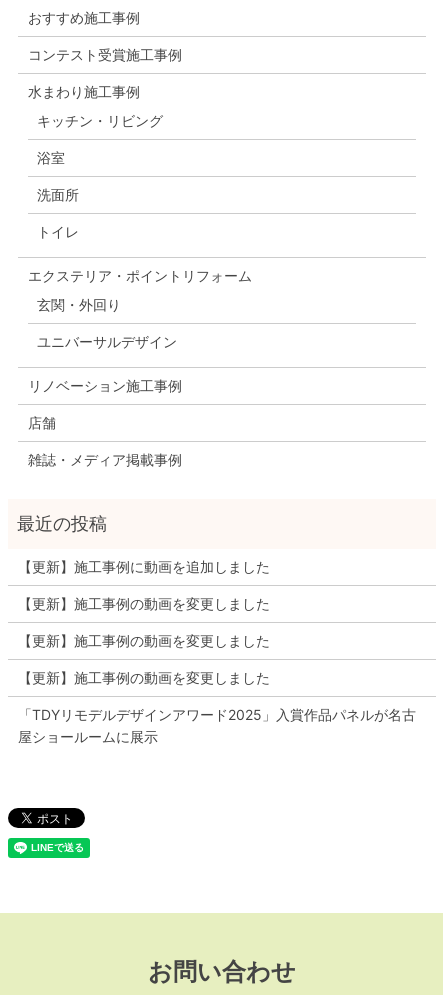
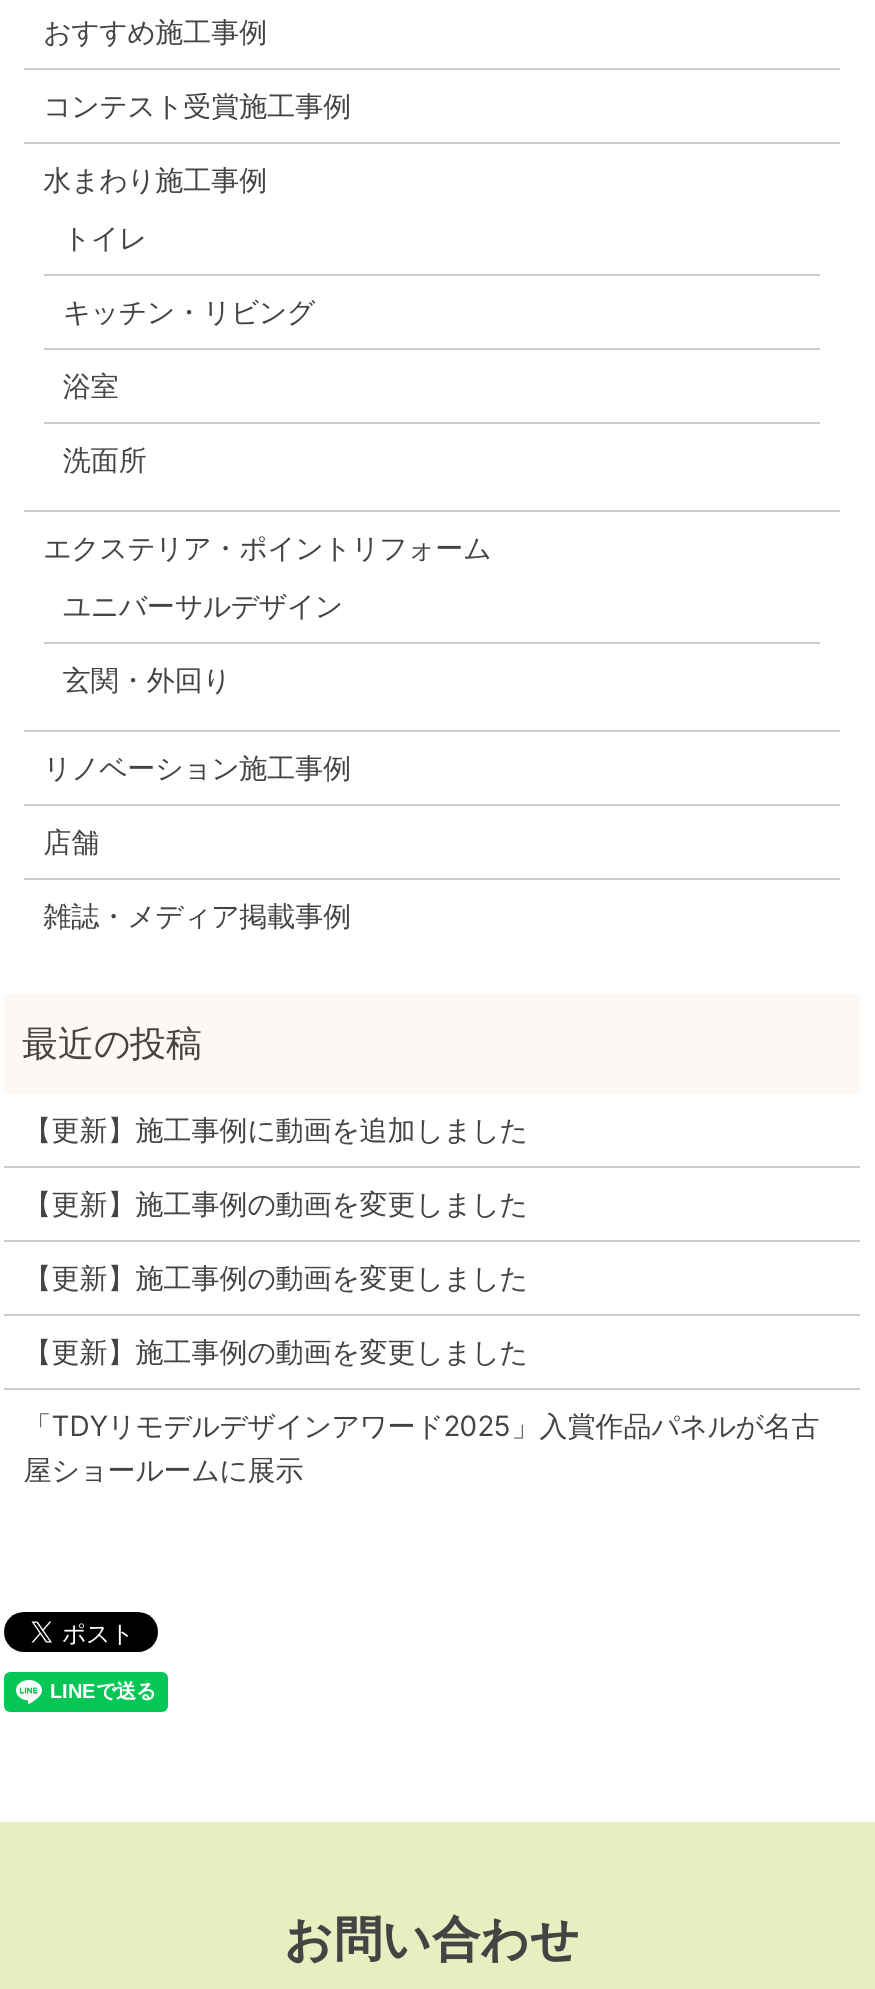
moved down: キッチン・リビング | 洗面所

moved up: トイレ

moved down: 玄関・外回り

moved up: ユニバーサルデザイン
